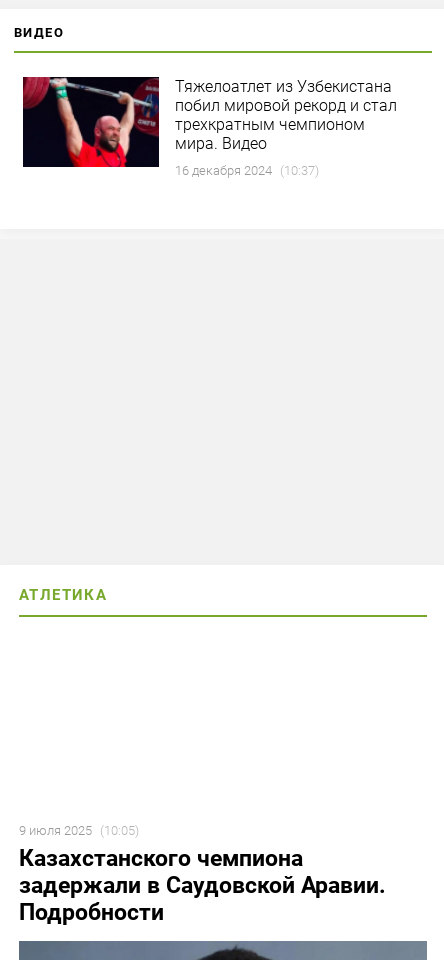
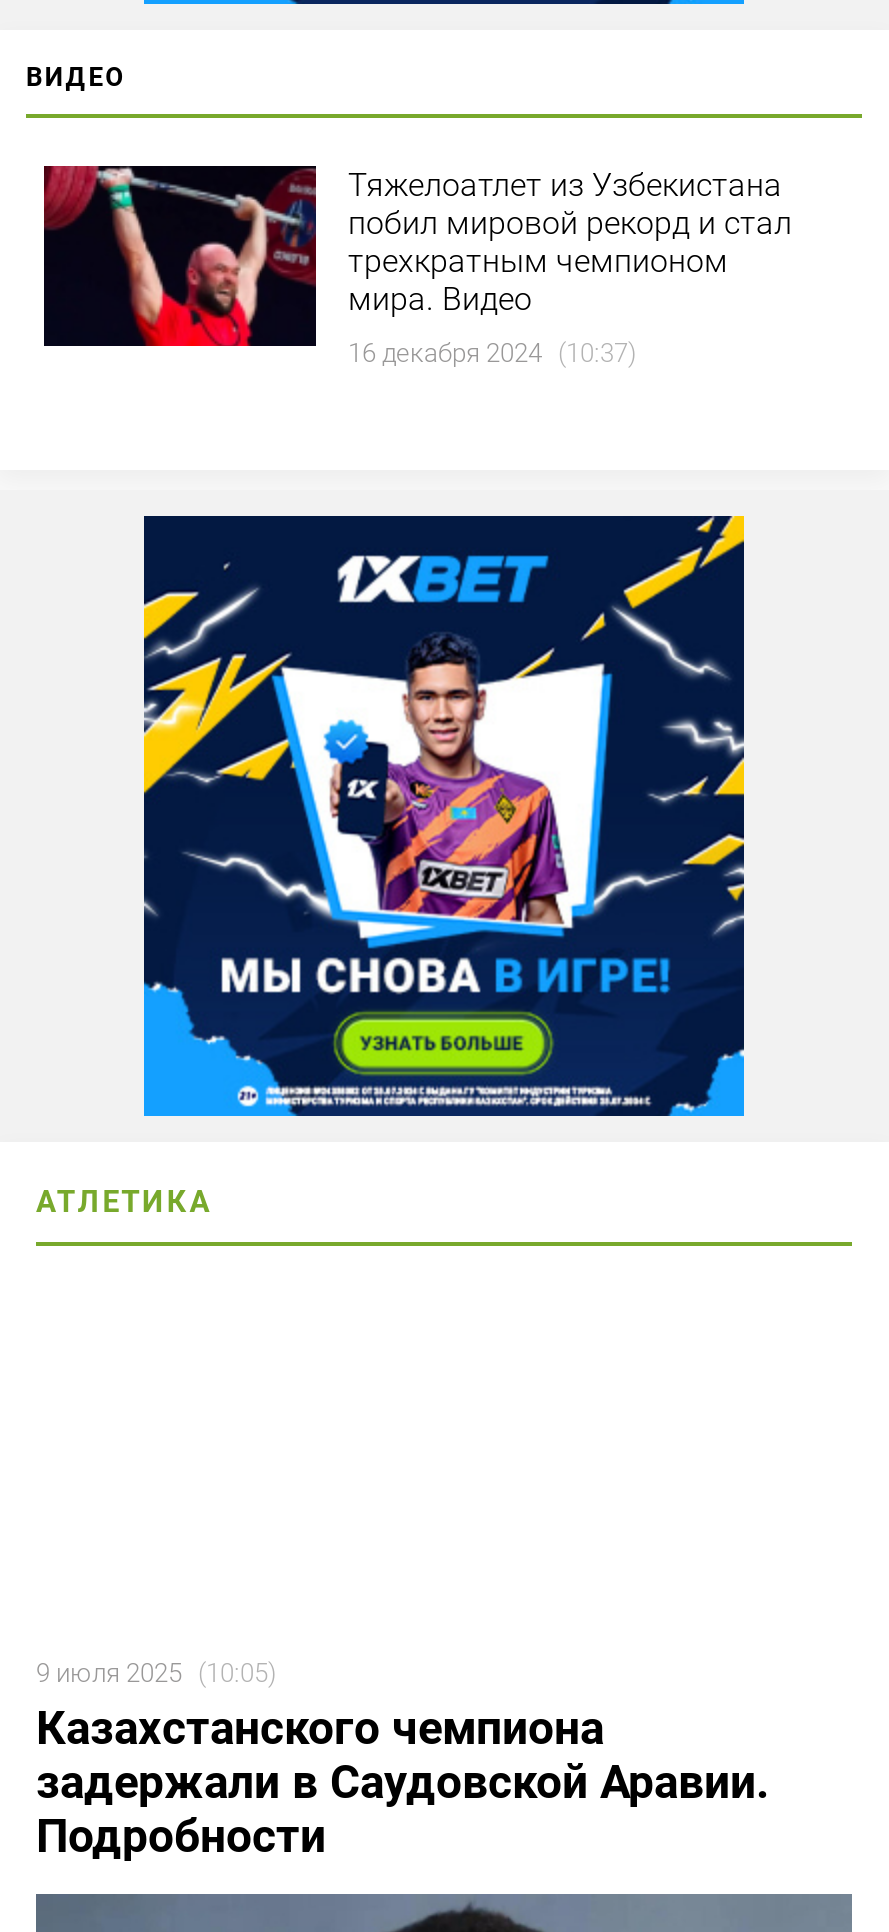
+ [image]
